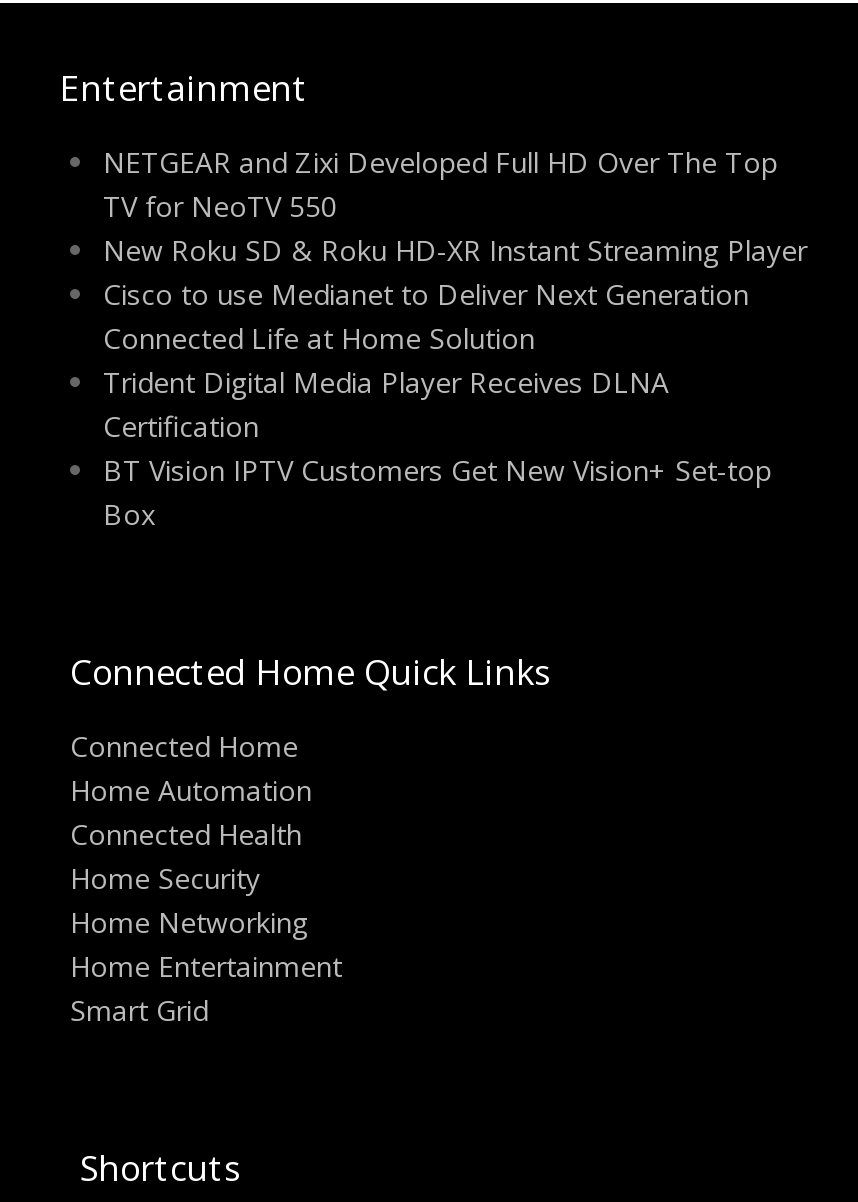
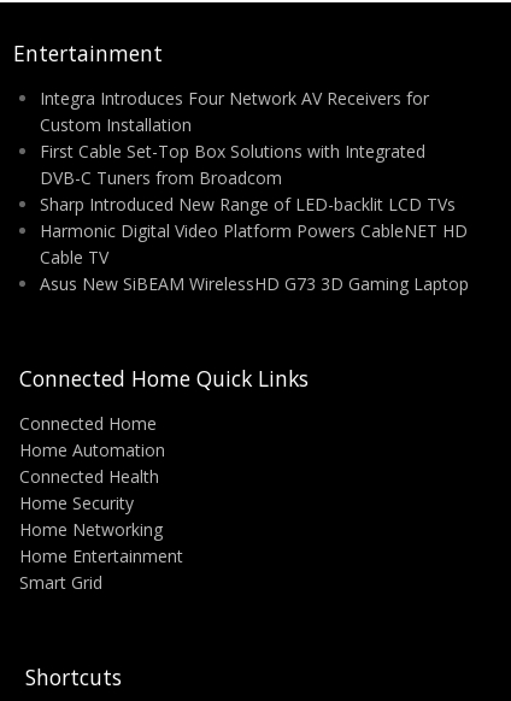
- NETGEAR and Zixi Developed Full HD Over The Top
- TV for NeoTV 550
- New Roku SD & Roku HD-XR Instant Streaming Player
- Cisco to use Medianet to Deliver Next Generation
- Connected Life at Home Solution
- Trident Digital Media Player Receives DLNA
- Certification
- BT Vision IPTV Customers Get New Vision+ Set-top
- Box
+ Integra Introduces Four Network AV Receivers for
+ Custom Installation
+ First Cable Set-Top Box Solutions with Integrated
+ DVB-C Tuners from Broadcom
+ Sharp Introduced New Range of LED-backlit LCD TVs
+ Harmonic Digital Video Platform Powers CableNET HD
+ Cable TV
+ Asus New SiBEAM WirelessHD G73 3D Gaming Laptop
